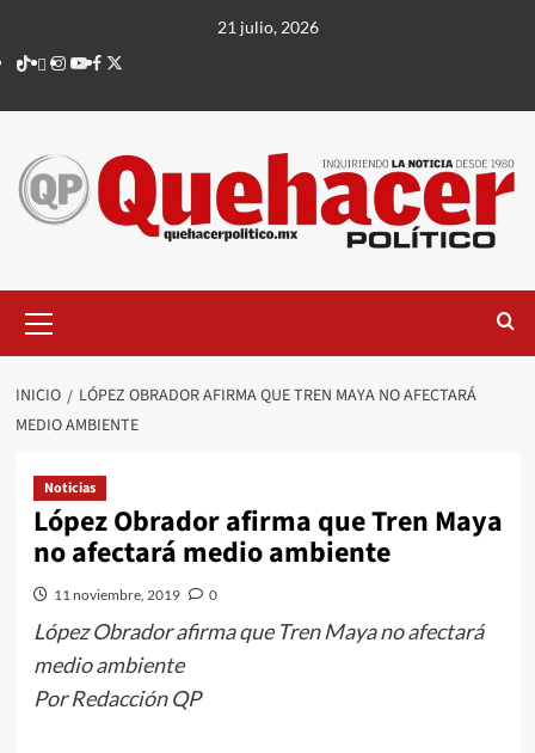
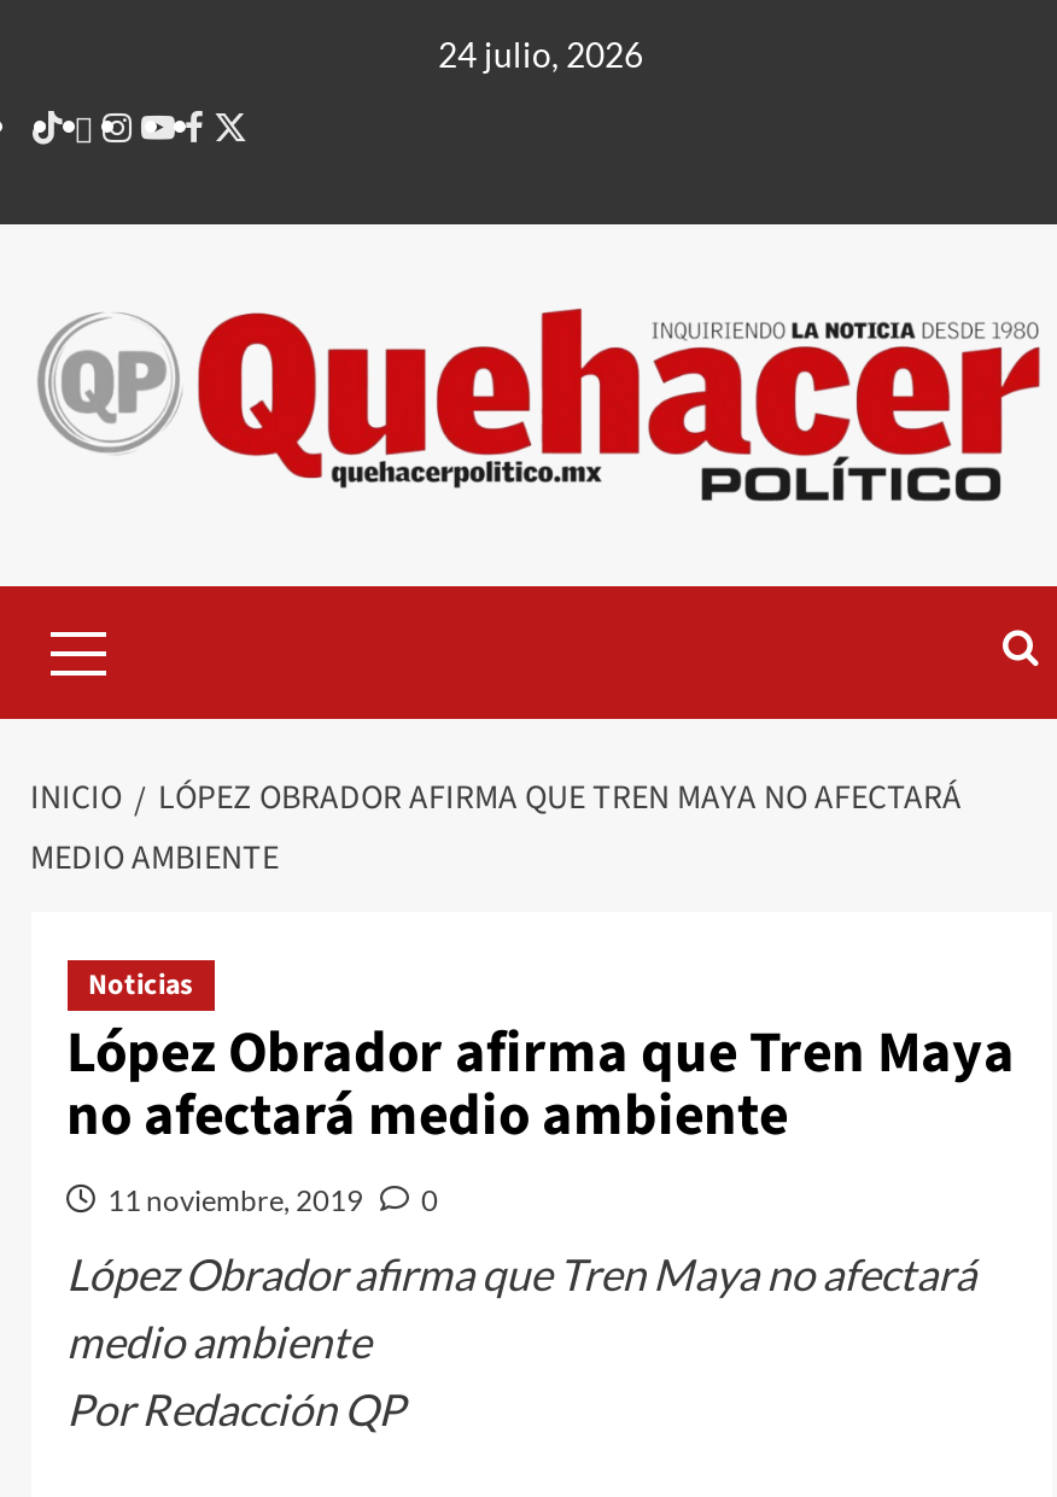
- 21 julio, 2026
+ 24 julio, 2026
